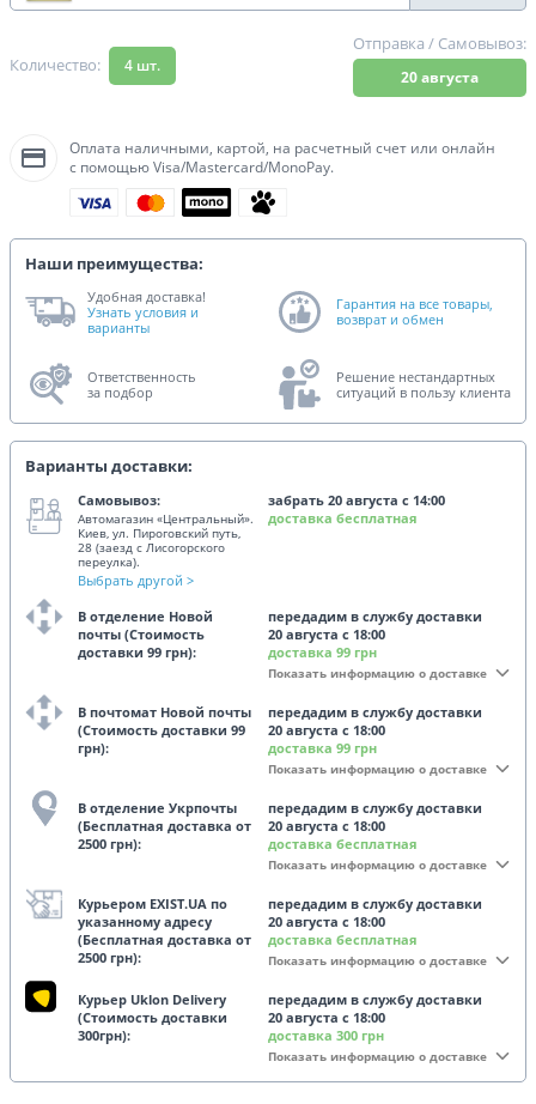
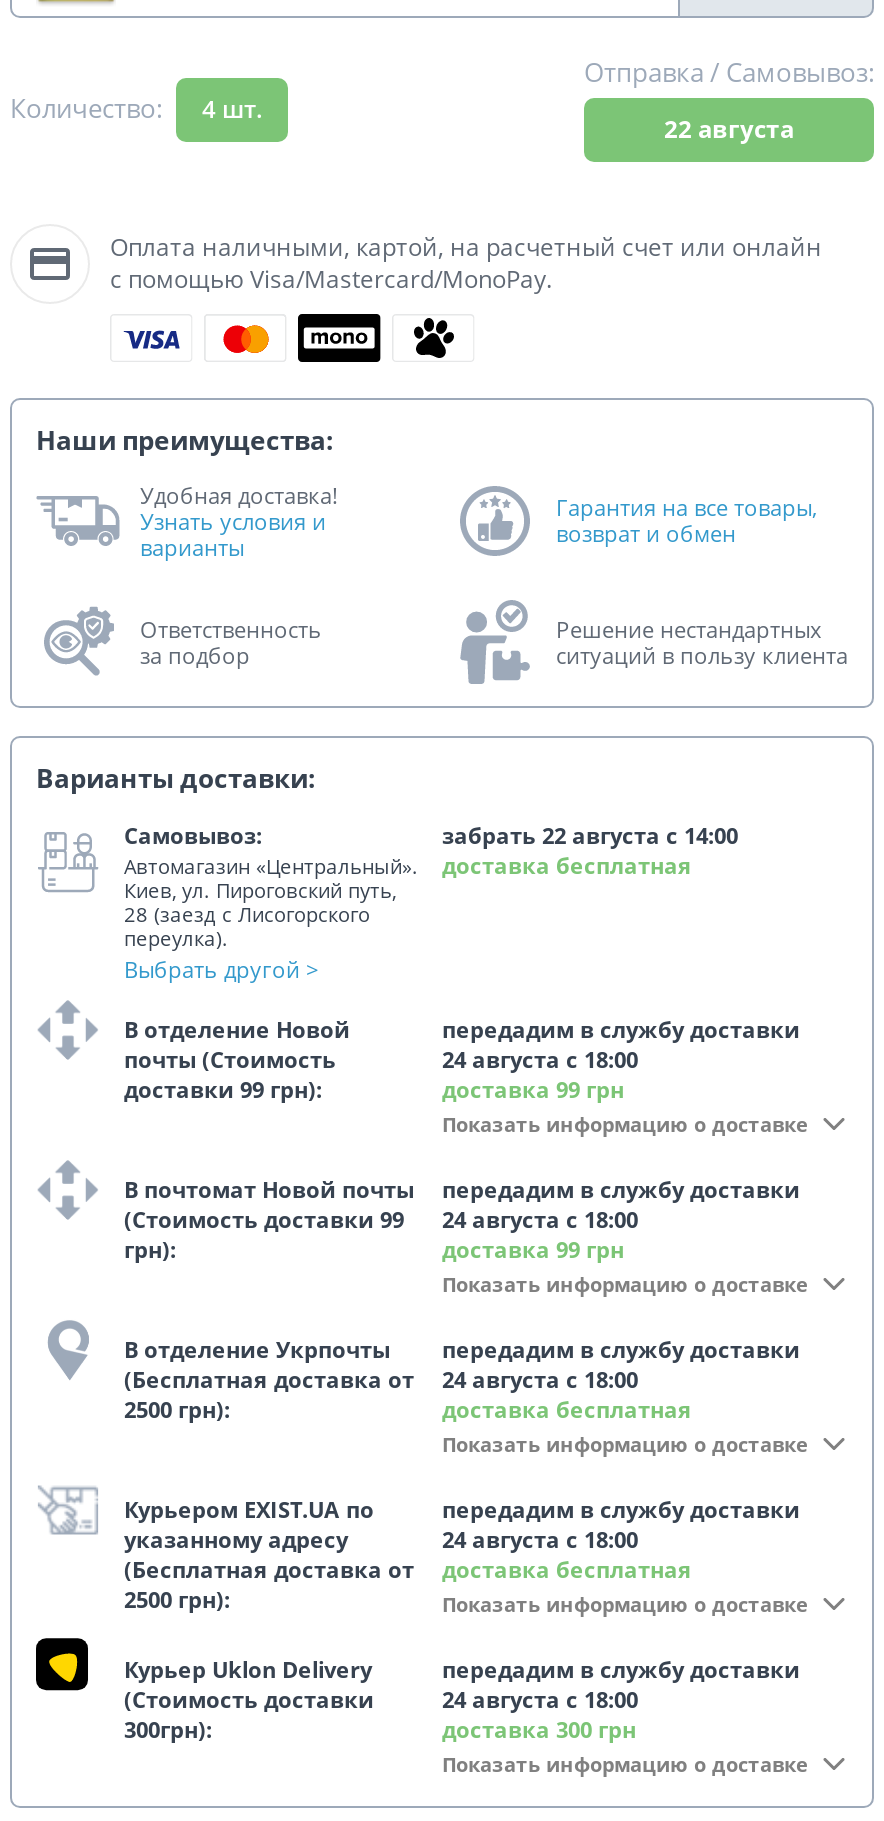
- 20 августа
+ 22 августа

- забрать 20 августа c 14:00
+ забрать 22 августа c 14:00

- 20 августа c 18:00
+ 24 августа c 18:00

- (Стоимость доставки 99 20 августа c 18:00
+ (Стоимость доставки 99 24 августа c 18:00

- (Бесплатная доставка от 20 августа c 18:00
+ (Бесплатная доставка от 24 августа c 18:00

- 20 августа c 18:00
+ 24 августа c 18:00

- 20 августа c 18:00
+ 24 августа c 18:00
